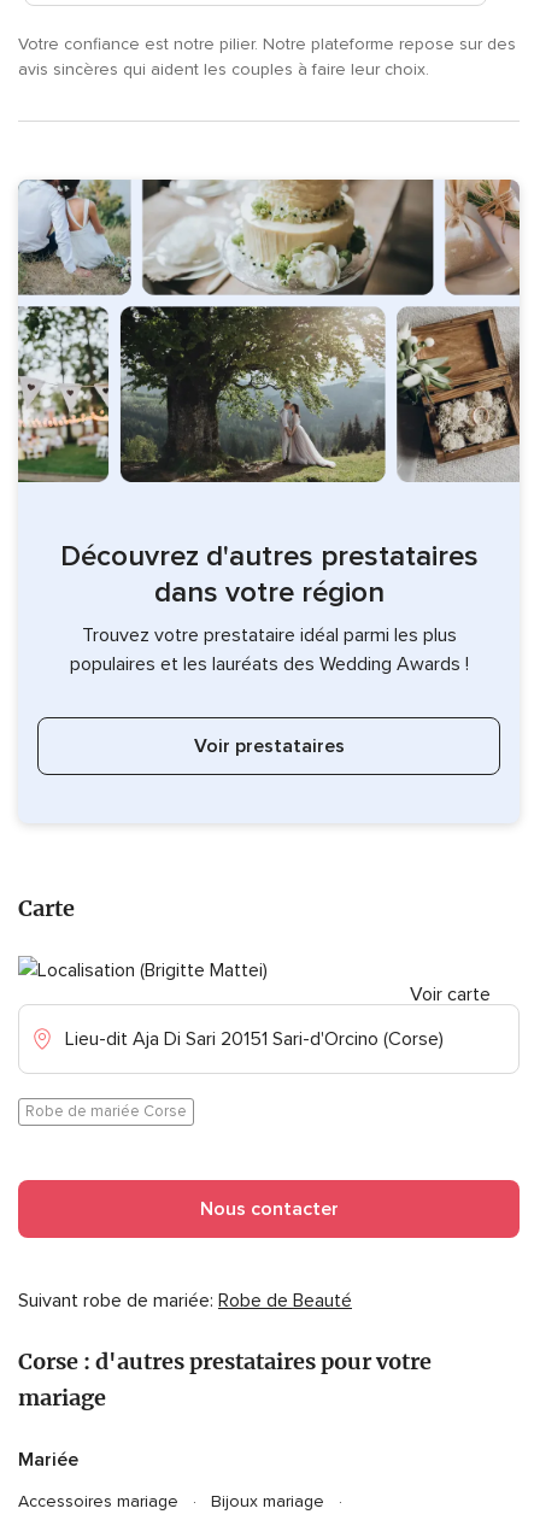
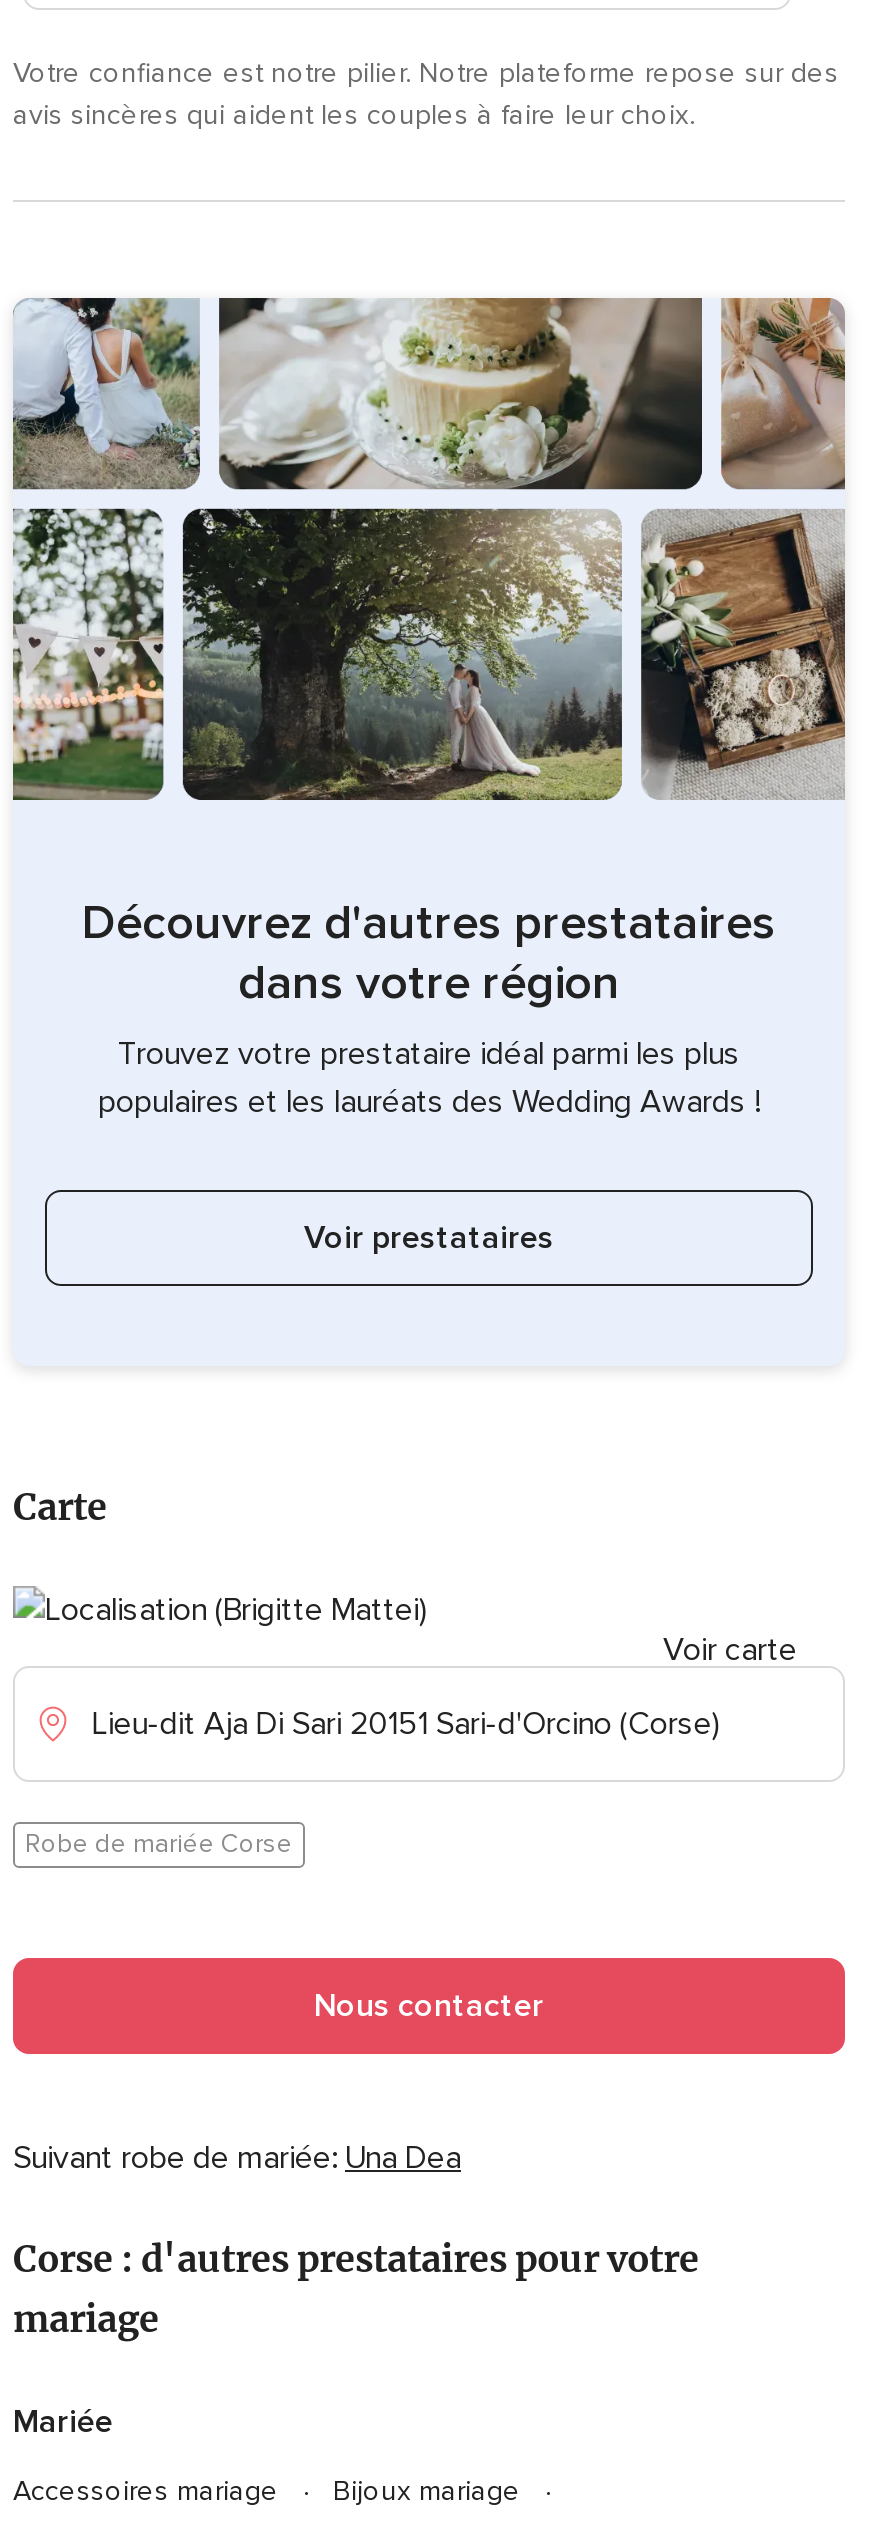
- Suivant robe de mariée: Robe de Beauté
+ Suivant robe de mariée: Una Dea
